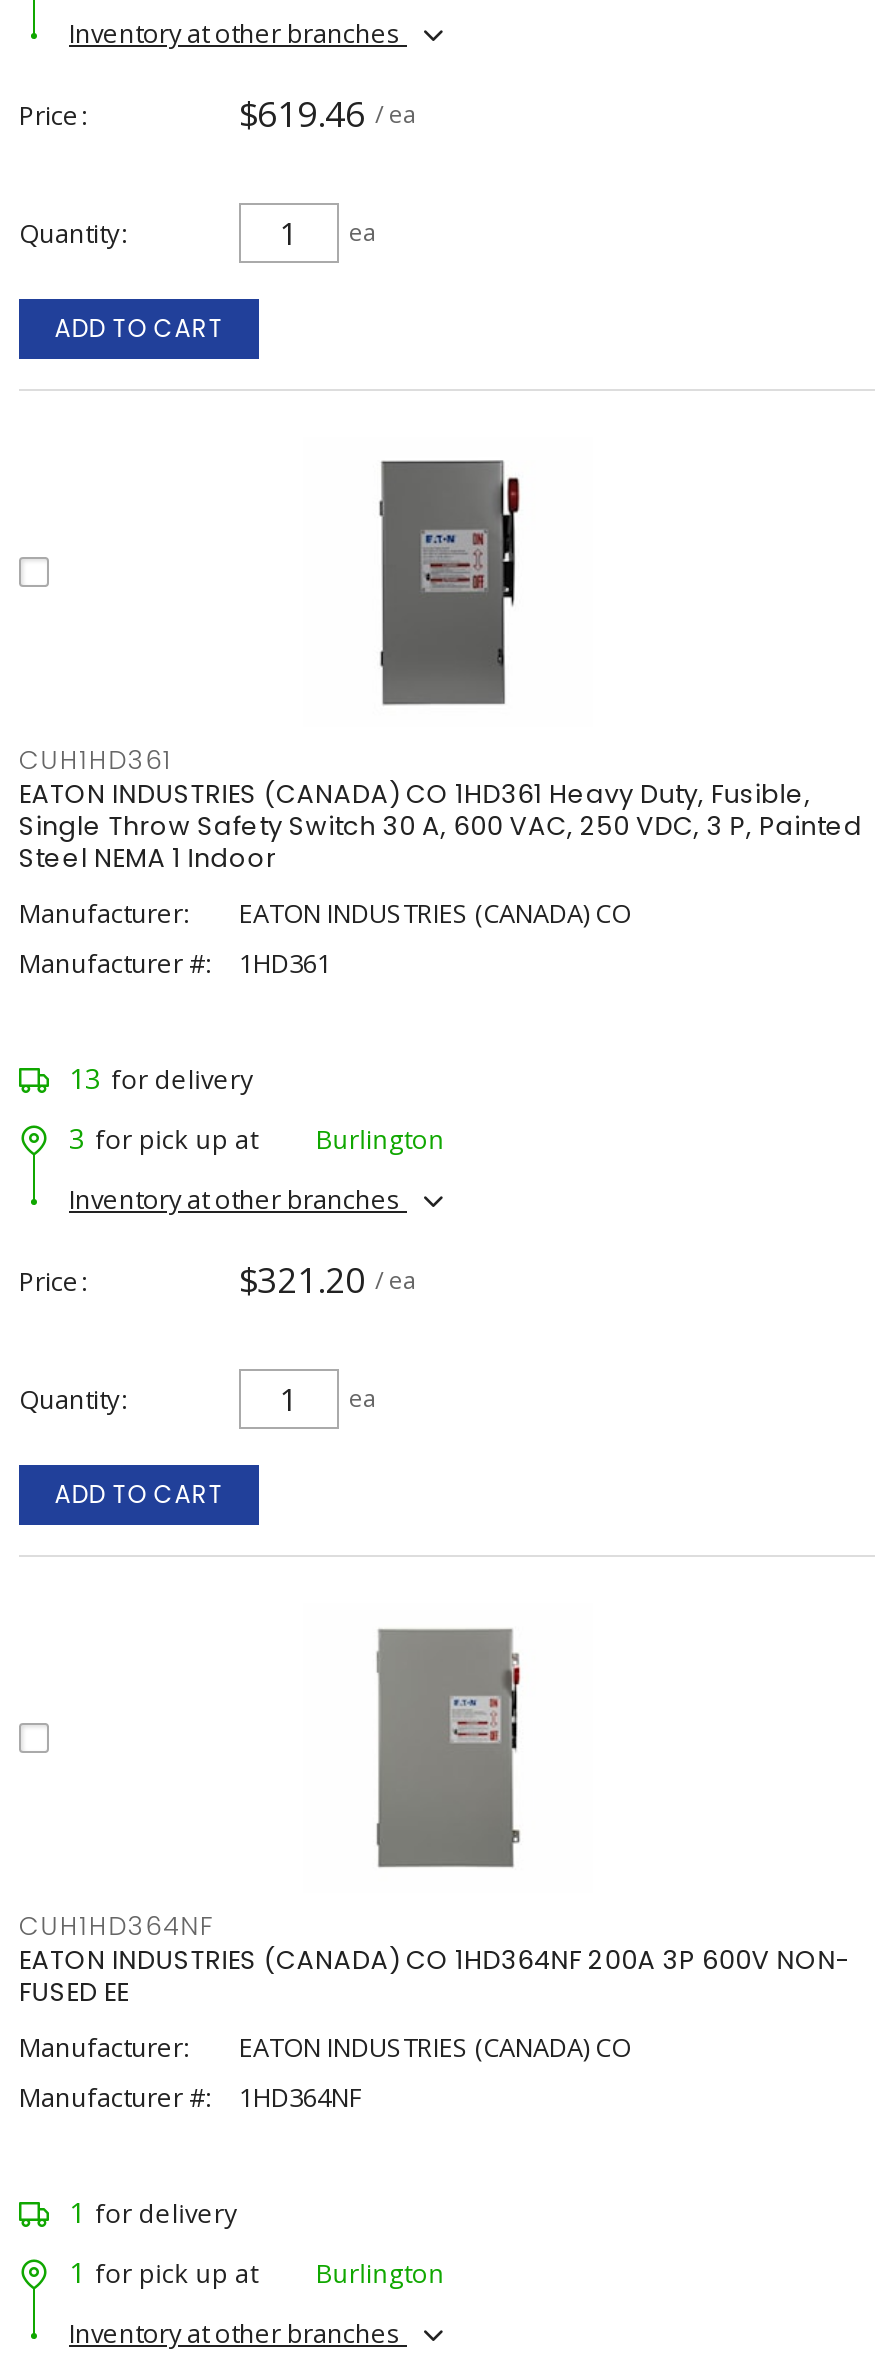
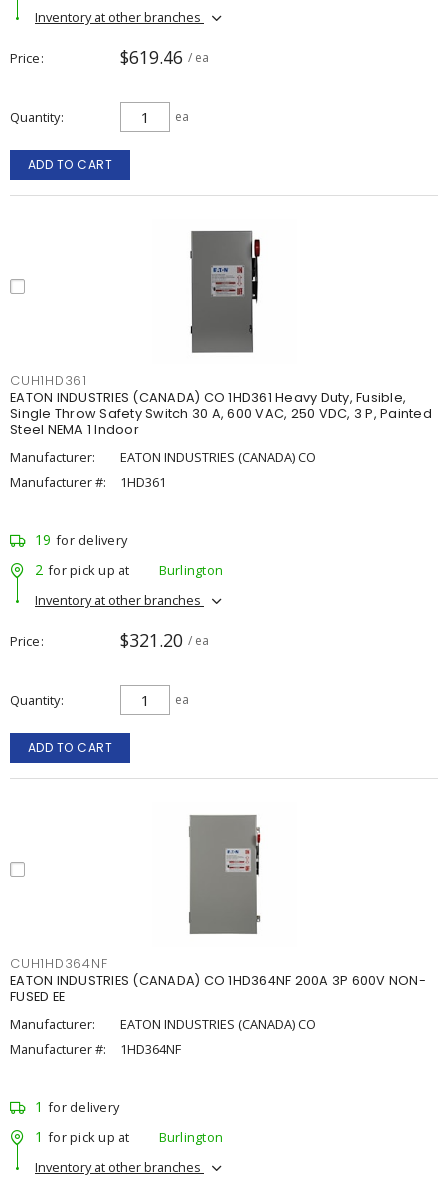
- 13 for delivery
+ 19 for delivery

- 3 for pick up at Burlington
+ 2 for pick up at Burlington
